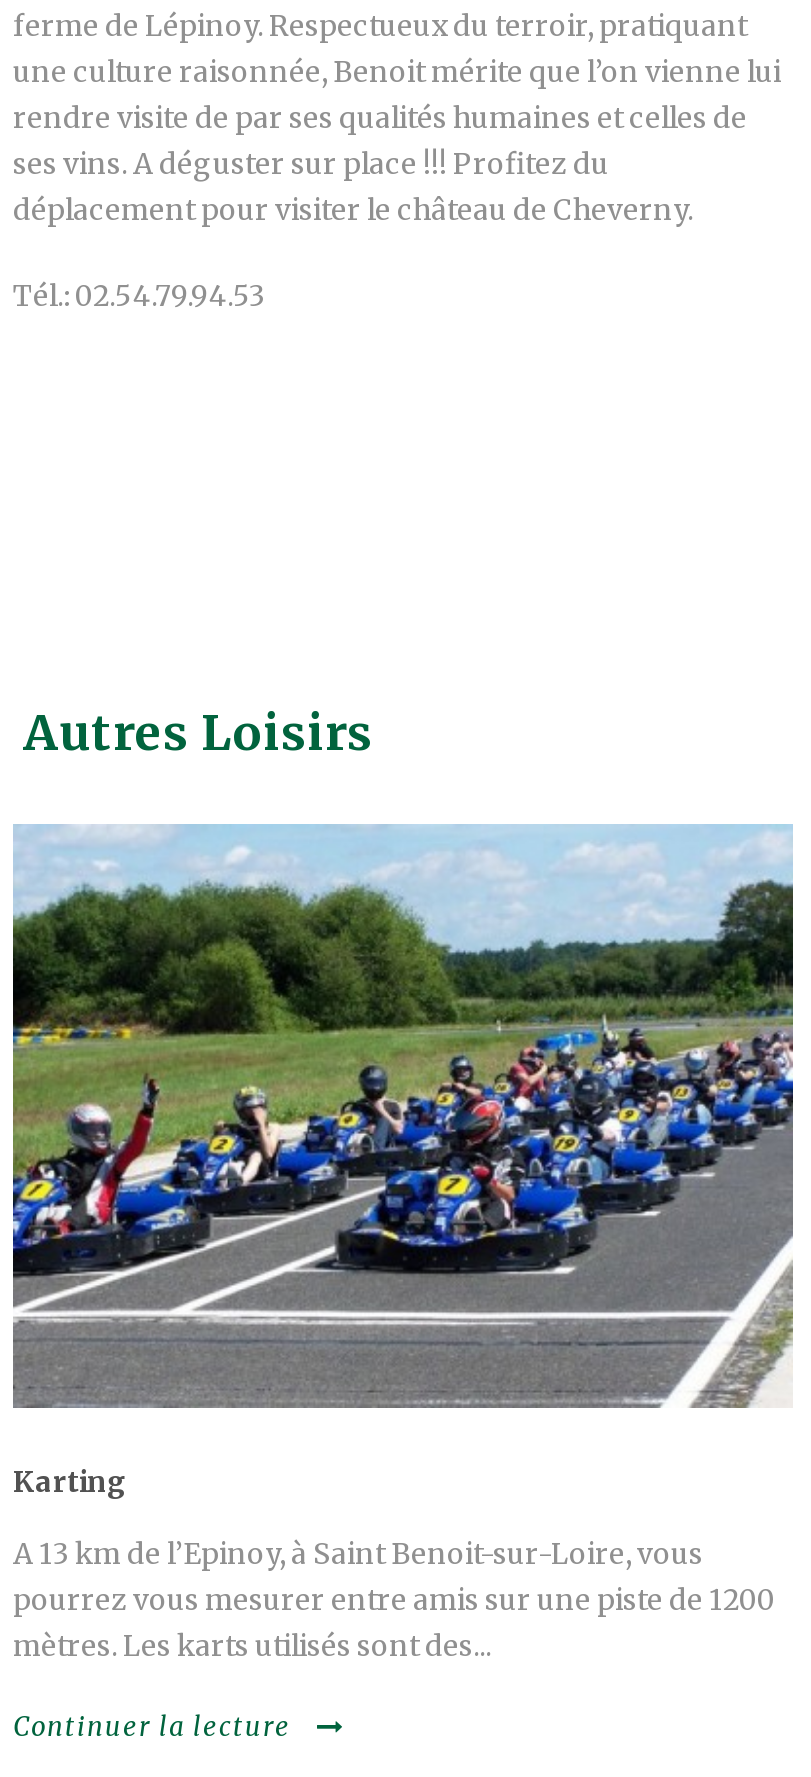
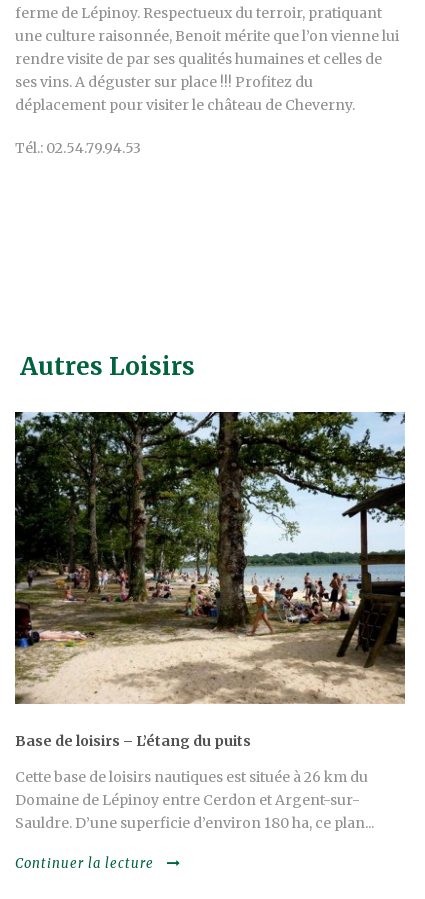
- [image]
- Karting
+ [image]
+ Base de loisirs – L’étang du puits

- A 13 km de l’Epinoy, à Saint Benoit-sur-Loire, vous
- pourrez vous mesurer entre amis sur une piste de 1200
- mètres. Les karts utilisés sont des...
+ Cette base de loisirs nautiques est située à 26 km du
+ Domaine de Lépinoy entre Cerdon et Argent-sur-
+ Sauldre. D’une superficie d’environ 180 ha, ce plan...
